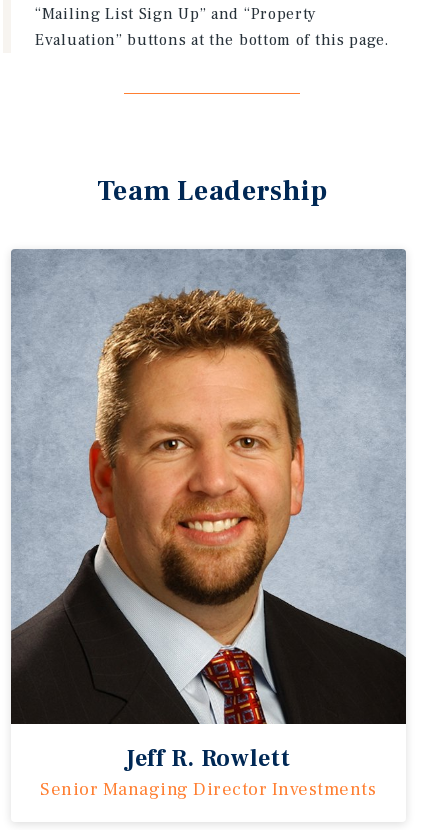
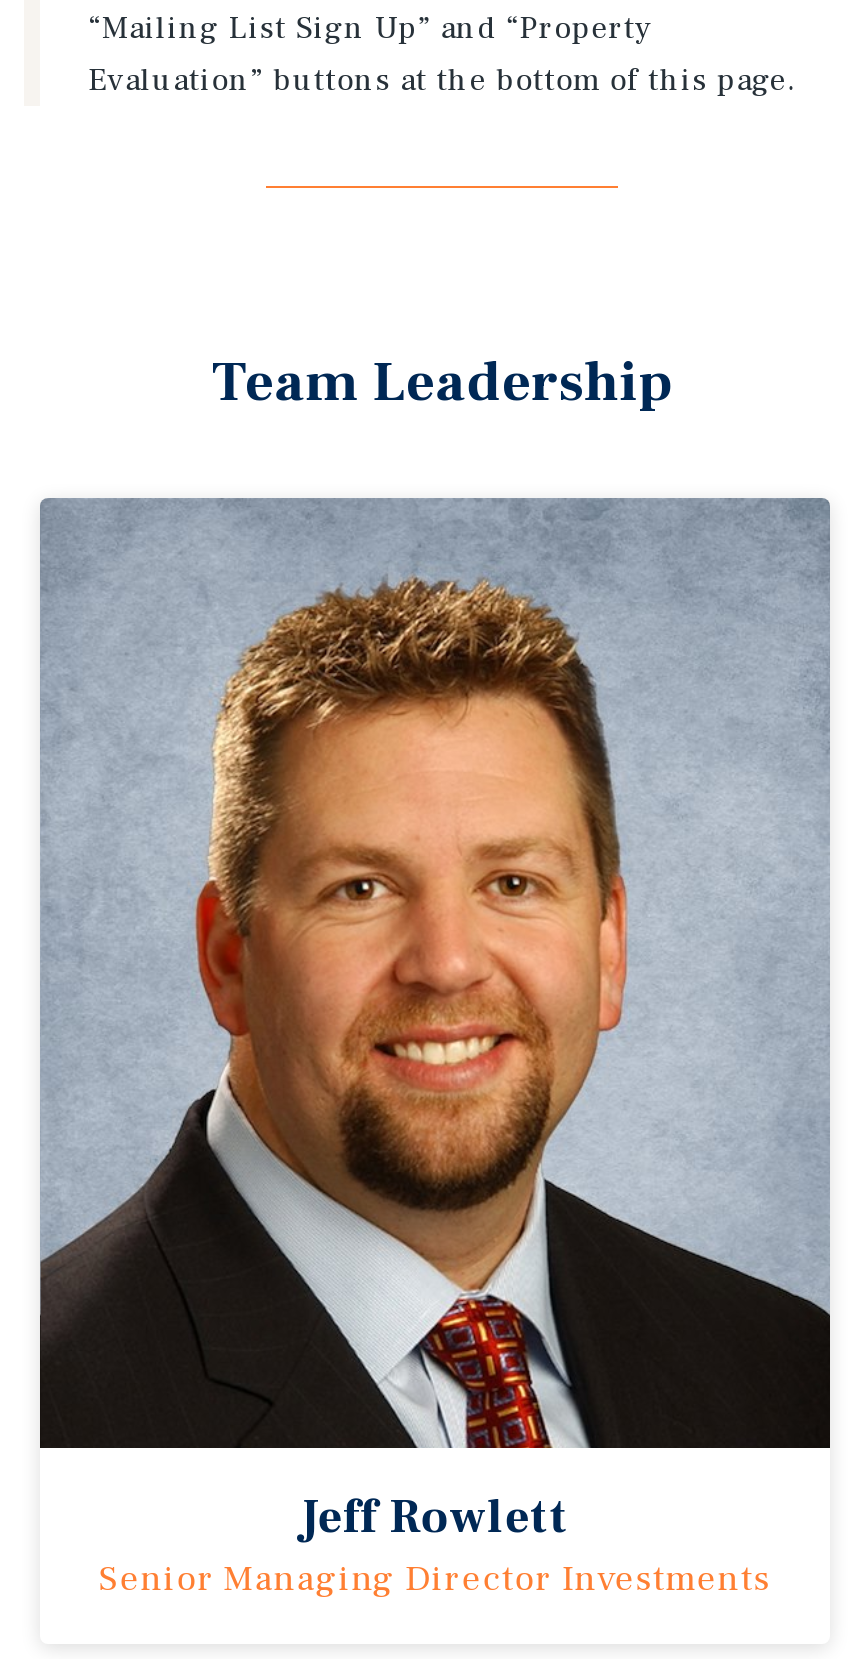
- Jeff R. Rowlett
+ Jeff Rowlett
